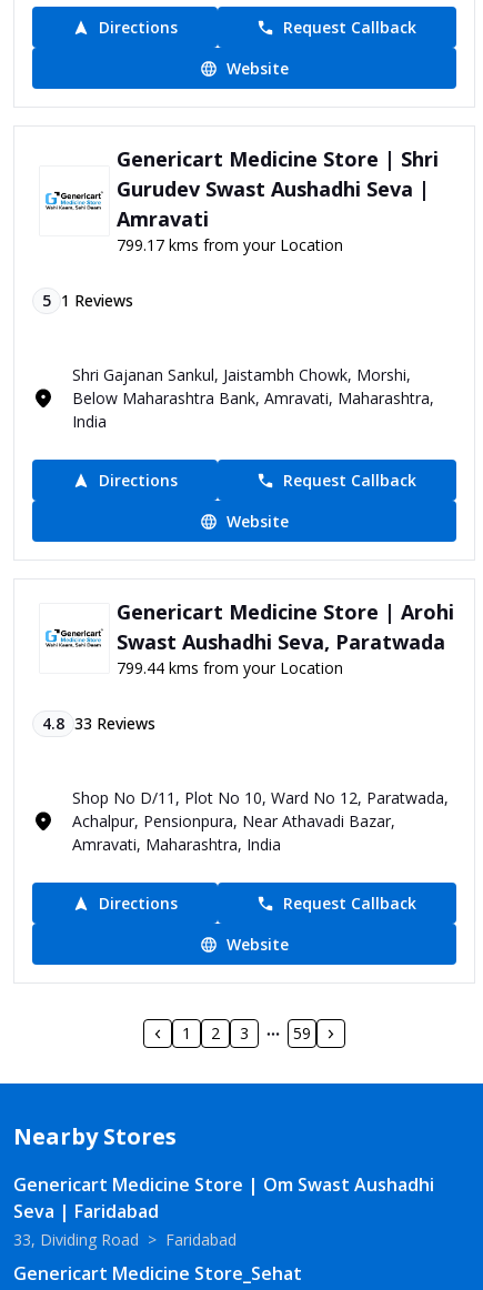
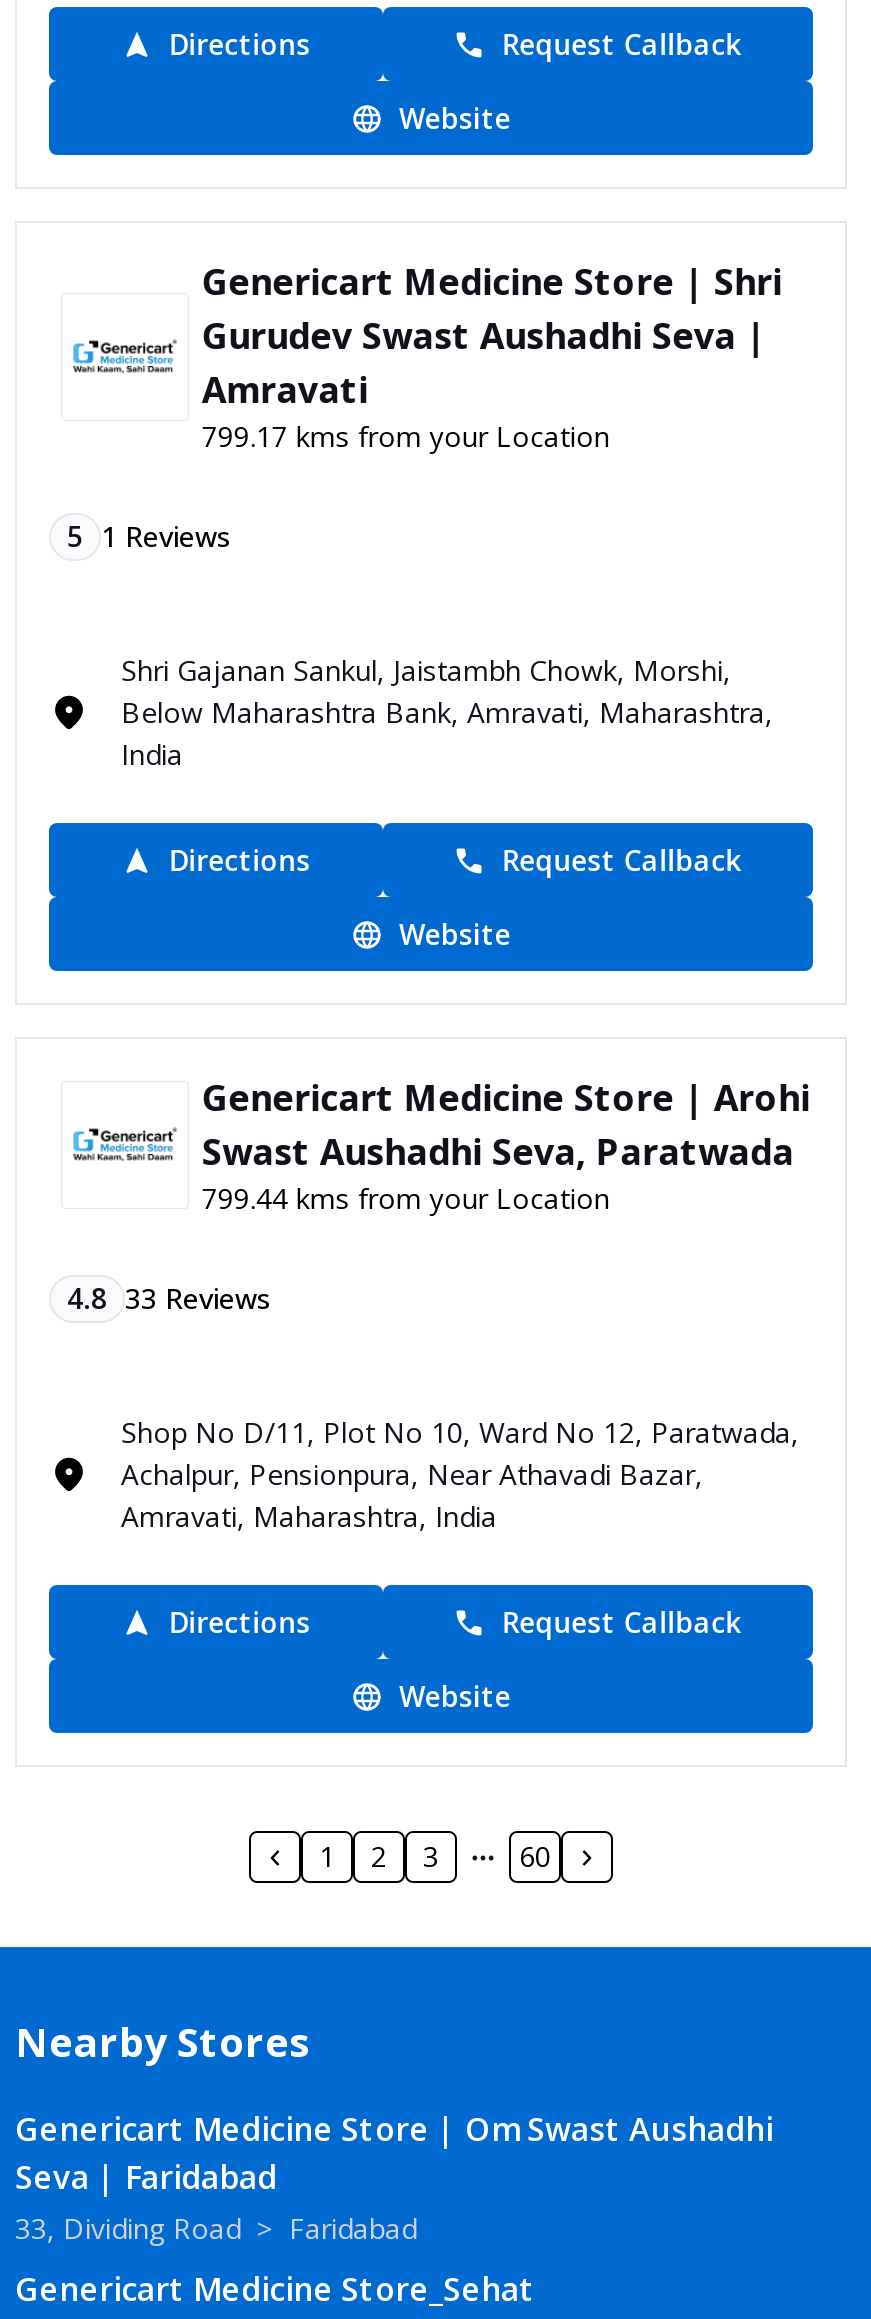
- 59
+ 60
